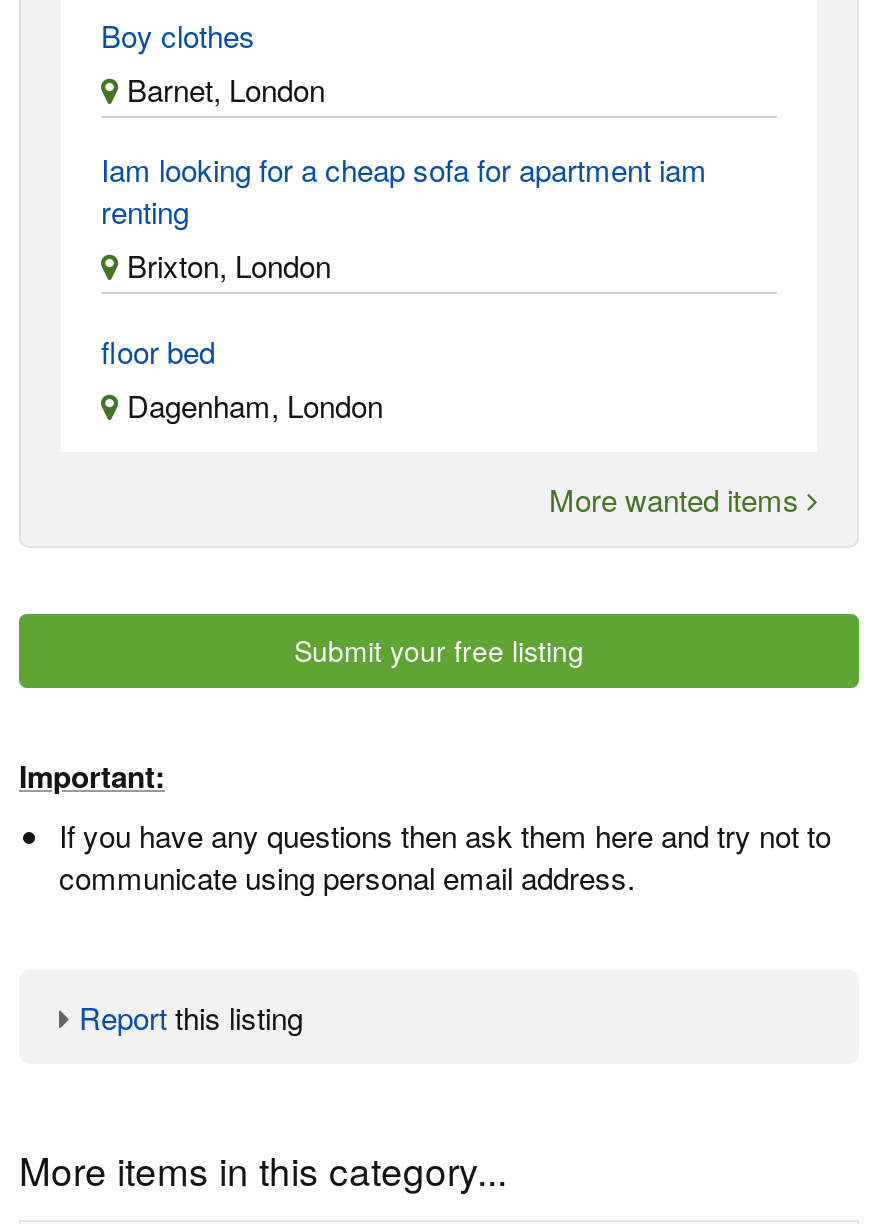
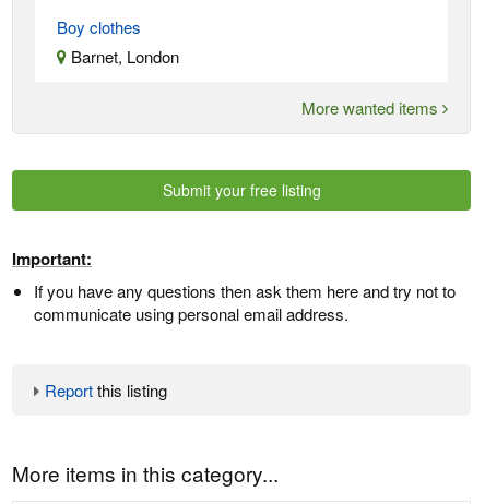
- Iam looking for a cheap sofa for apartment iam
- renting
- Brixton, London
- floor bed
- Dagenham, London
